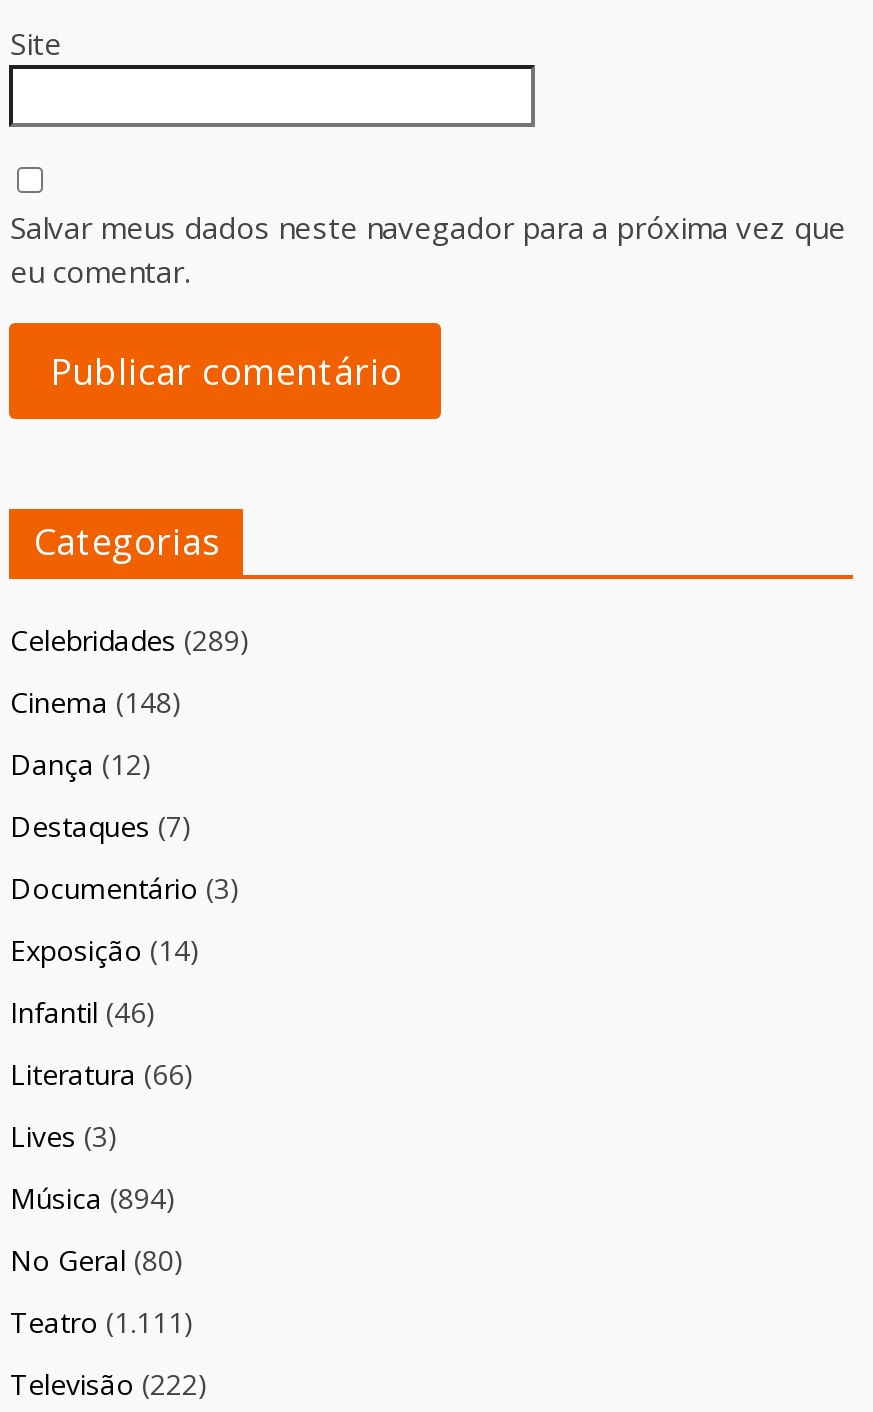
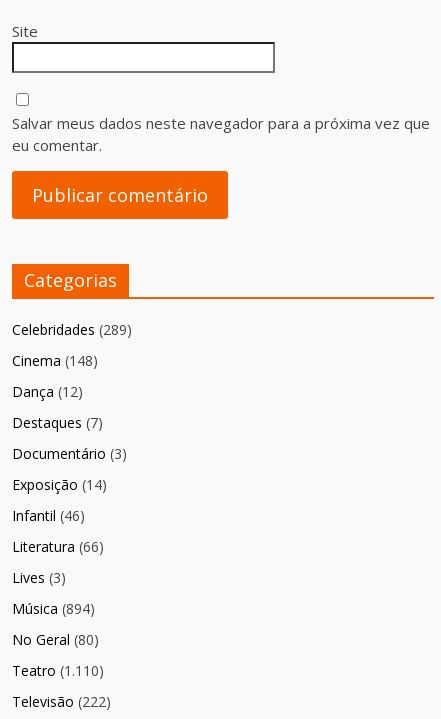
- Teatro (1.111)
+ Teatro (1.110)
